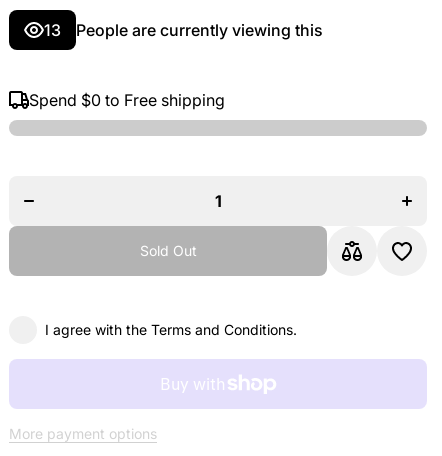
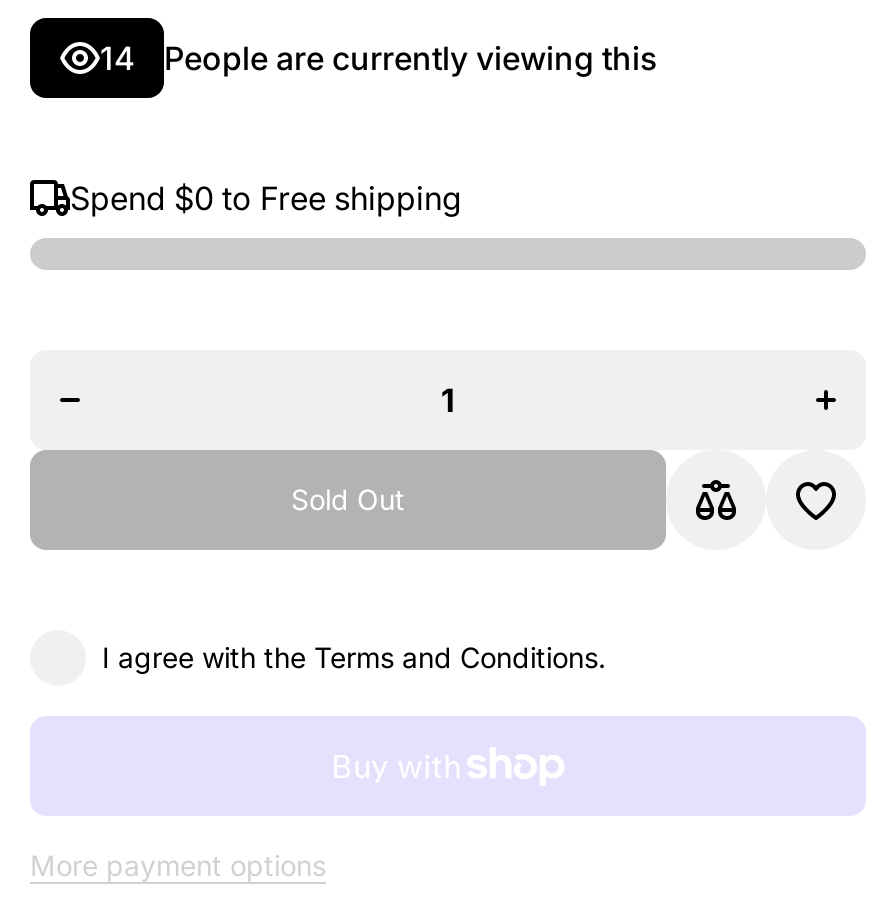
- 13 People are currently viewing this
+ 14 People are currently viewing this
